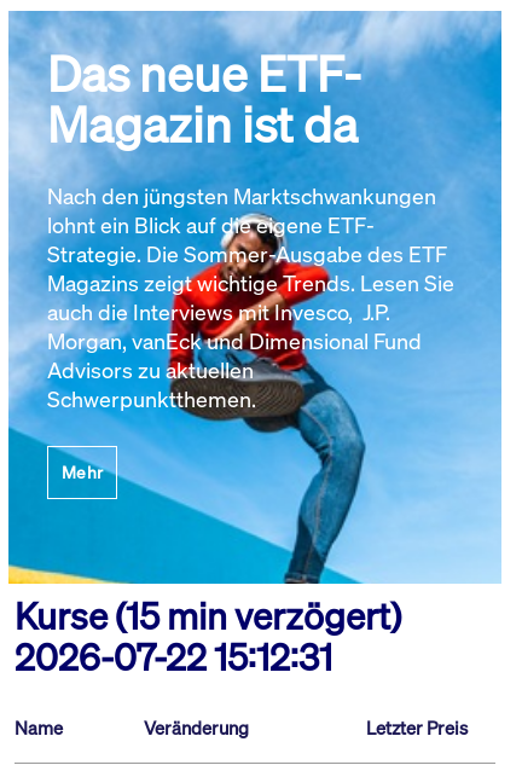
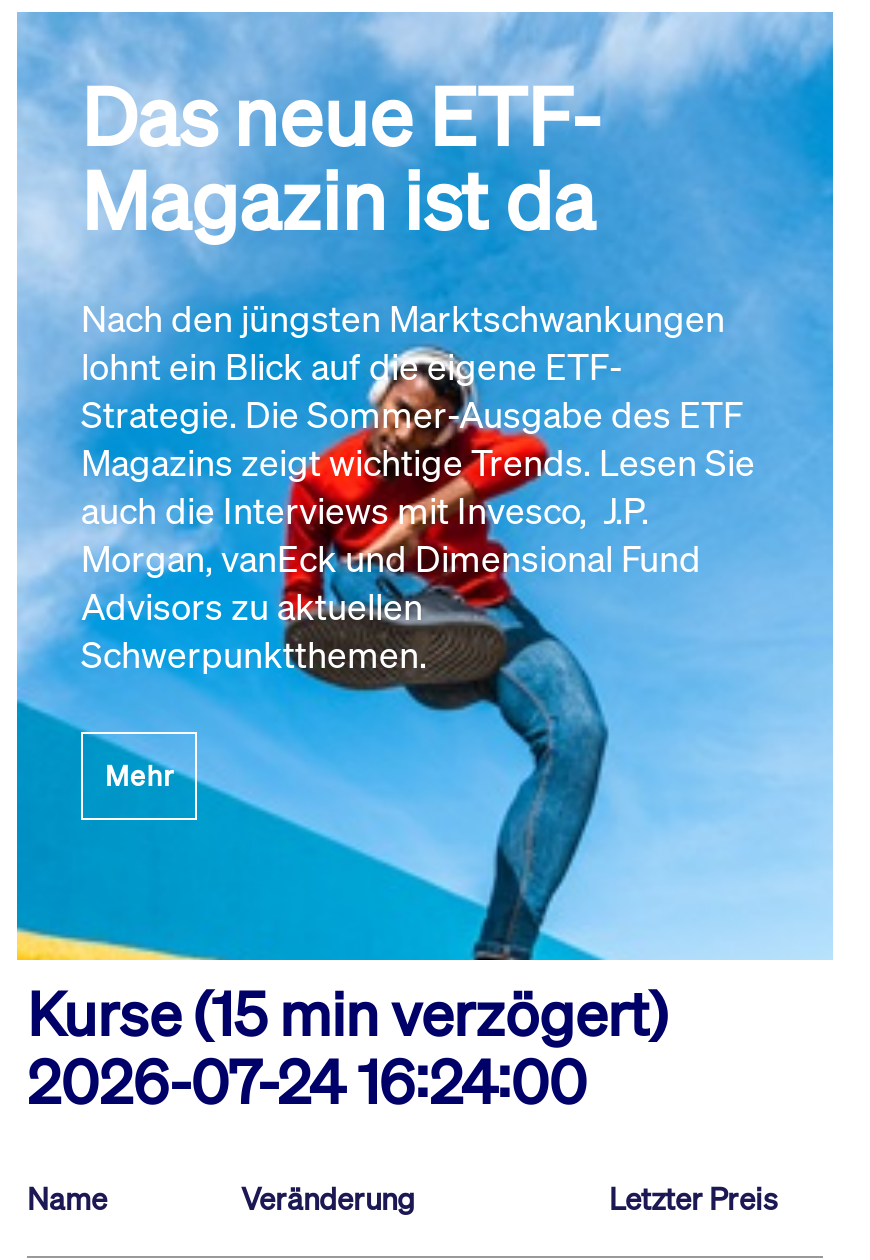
- 2026-07-22 15:12:31
+ 2026-07-24 16:24:00
